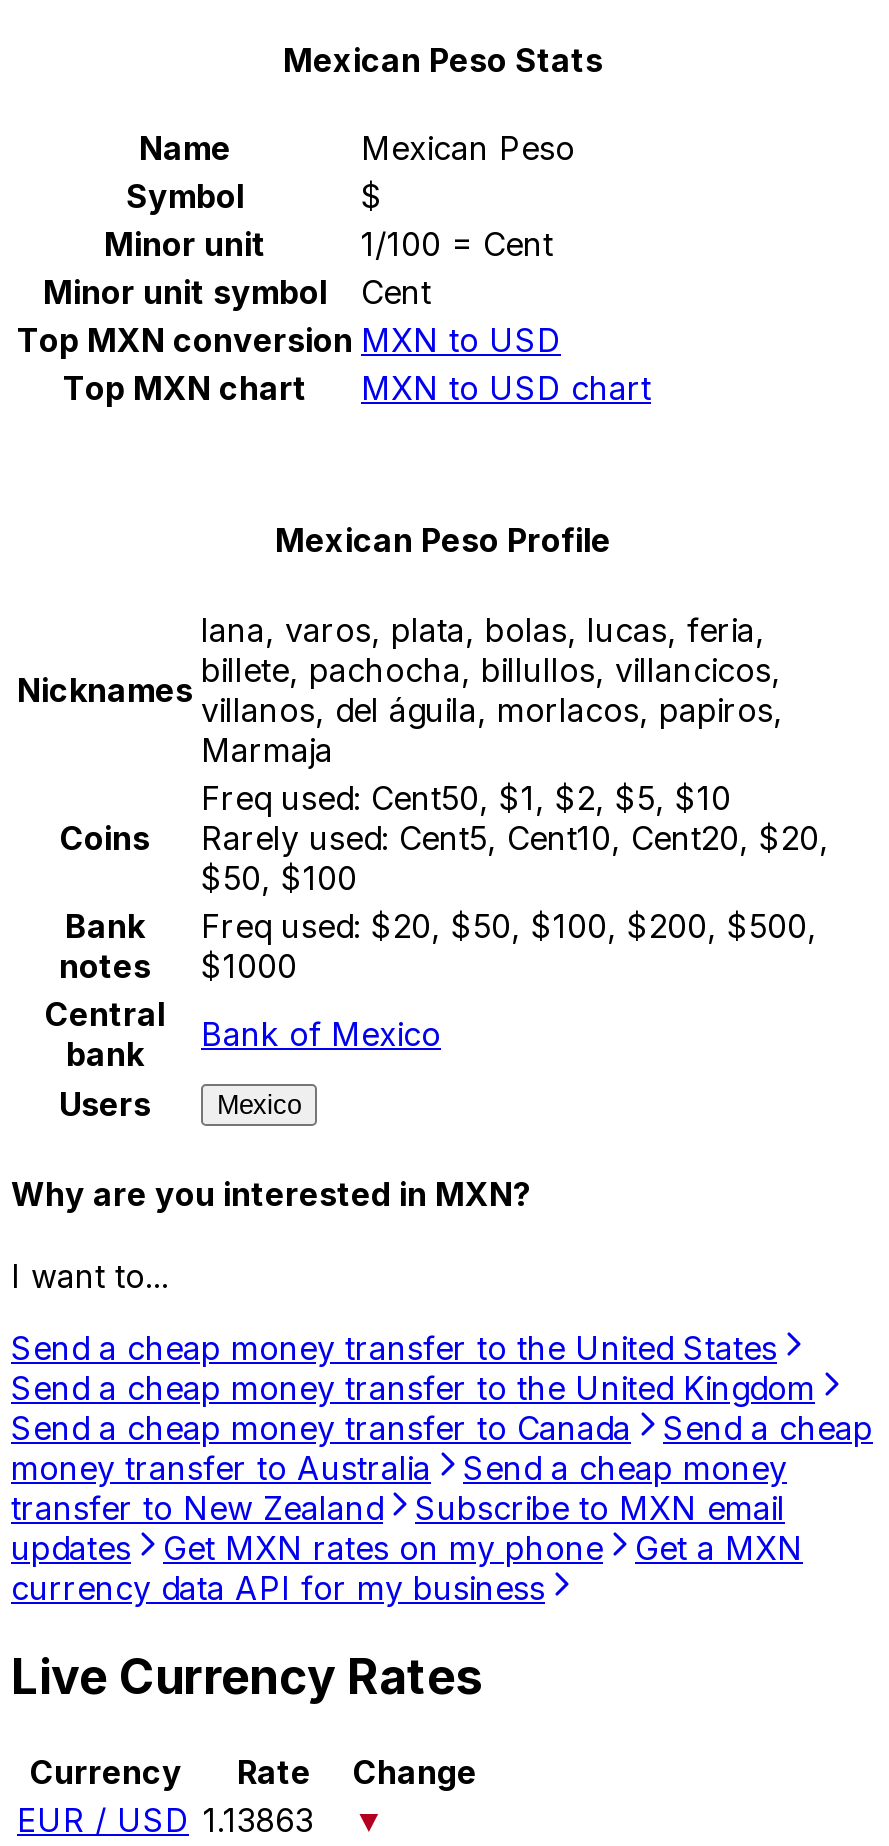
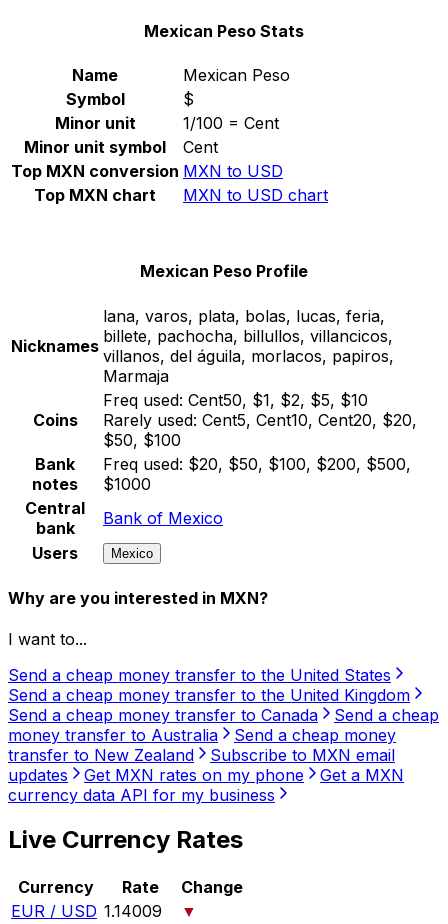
- EUR / USD 1.13863
+ EUR / USD 1.14009
